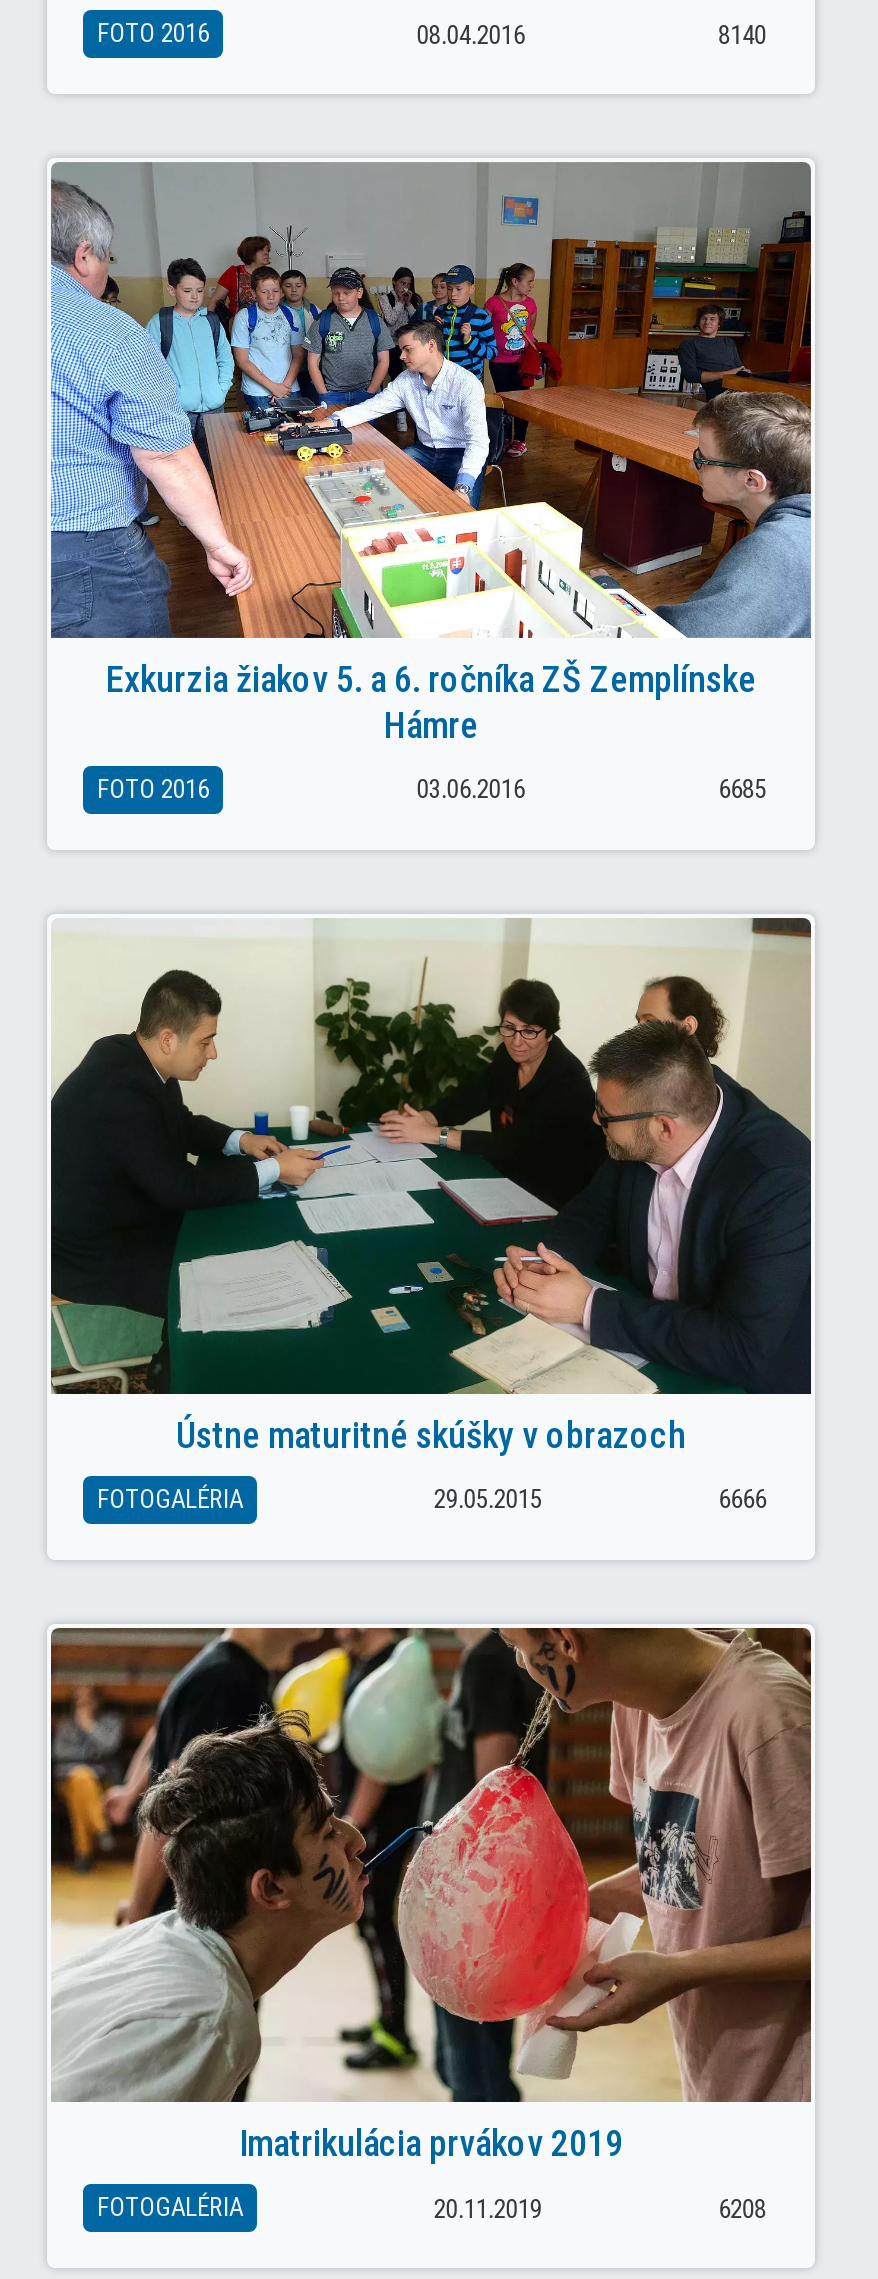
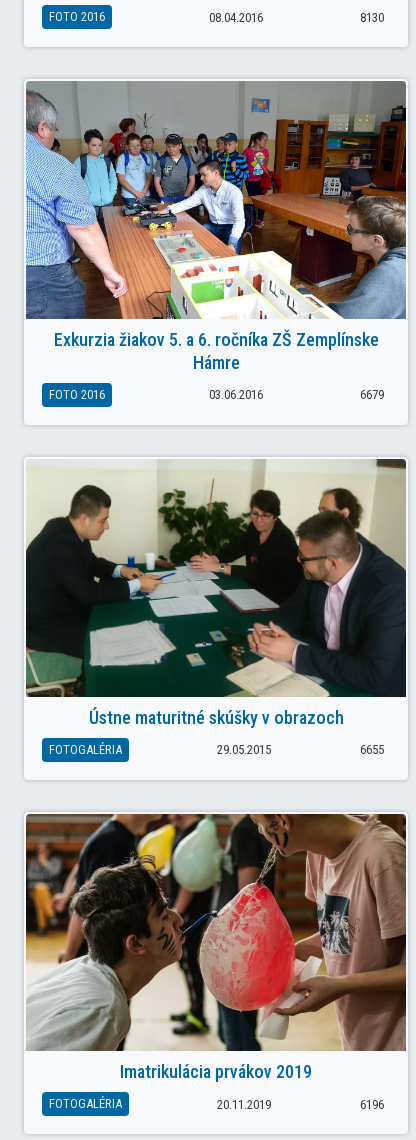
- 8140
+ 8130

- 6685
+ 6679

- 6666
+ 6655

- 6208
+ 6196
